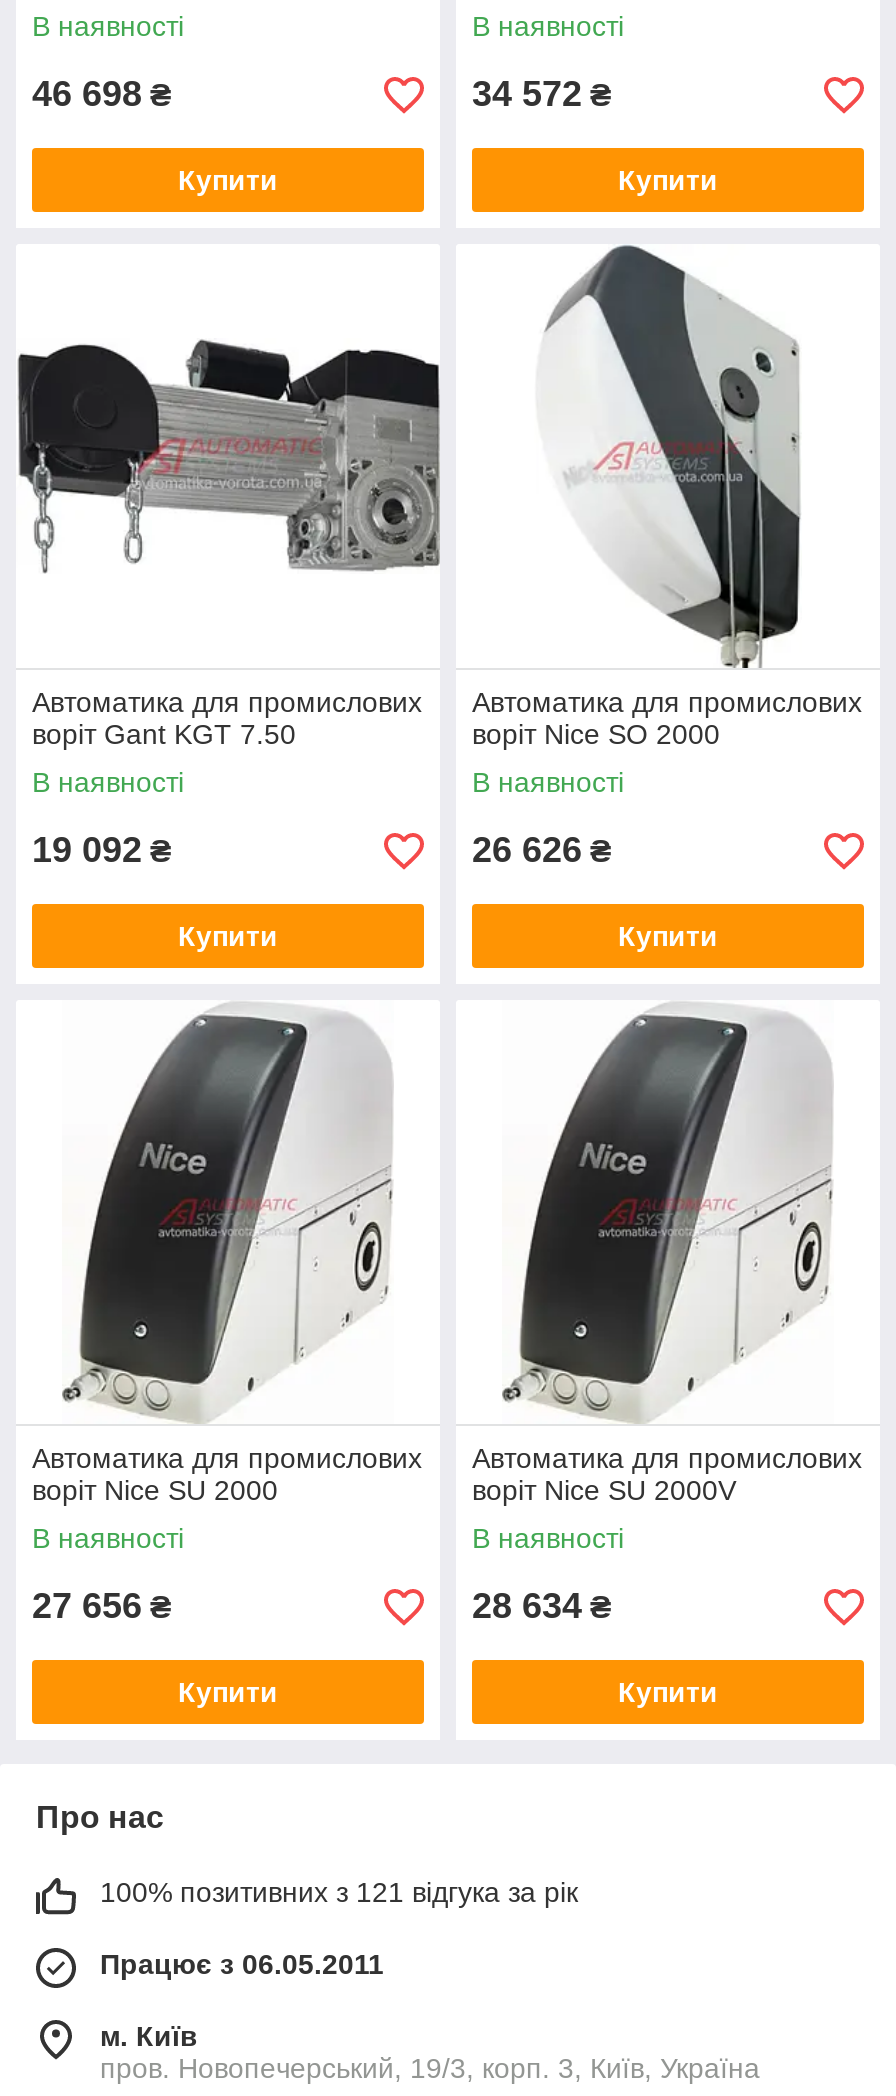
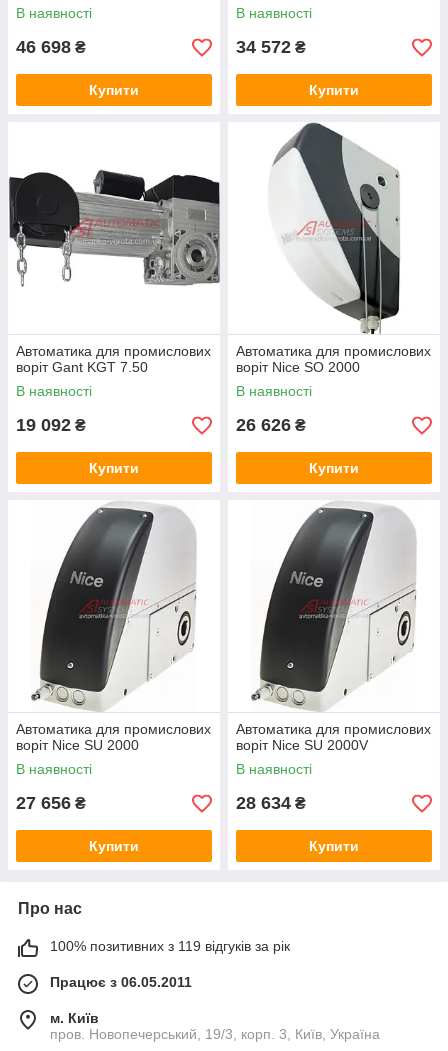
- 100% позитивних з 121 відгука за рік
+ 100% позитивних з 119 відгуків за рік
